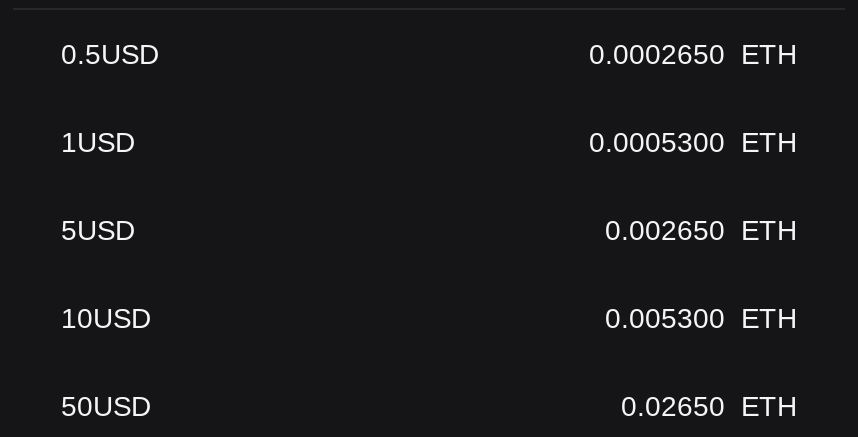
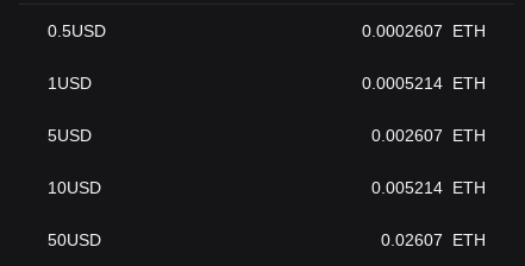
- 0.0002650 ETH
+ 0.0002607 ETH

- 0.0005300 ETH
+ 0.0005214 ETH

- 0.002650 ETH
+ 0.002607 ETH

- 0.005300 ETH
+ 0.005214 ETH

- 0.02650 ETH
+ 0.02607 ETH
